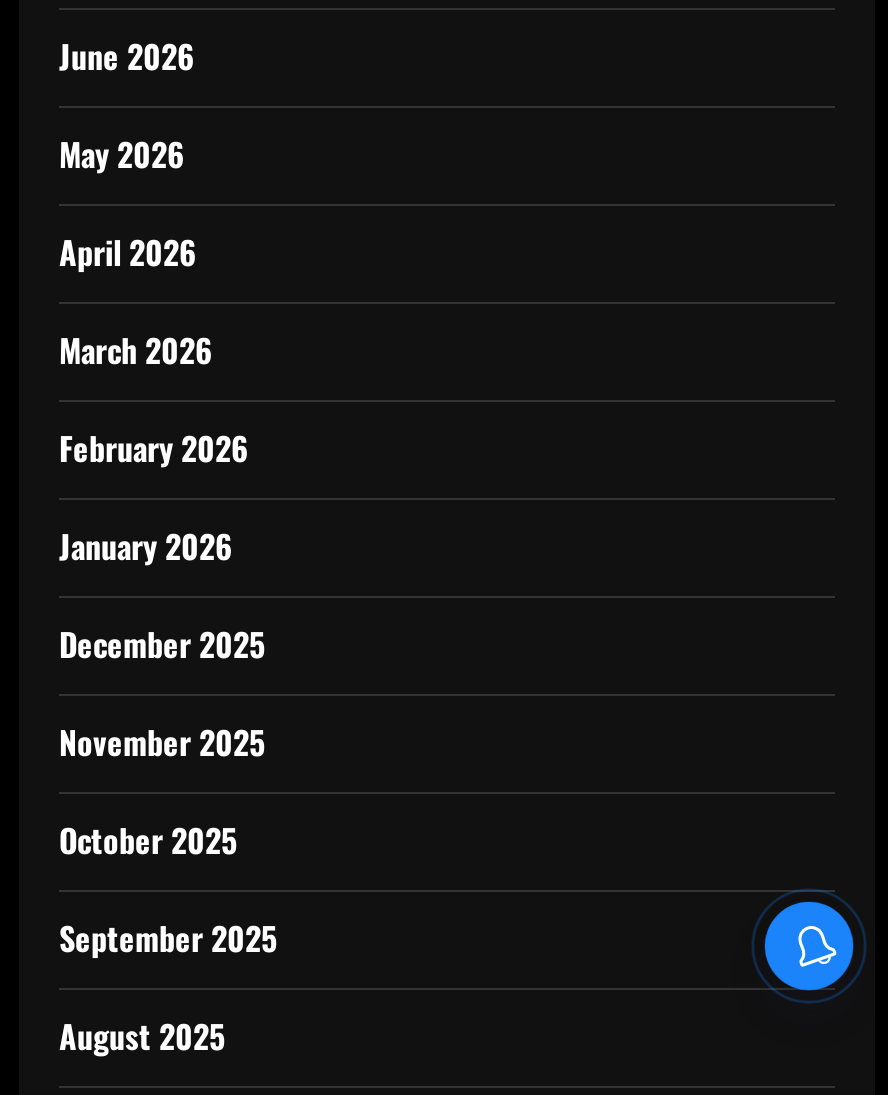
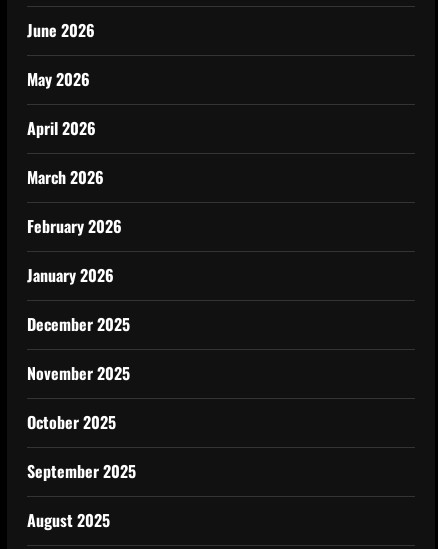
- [image]
